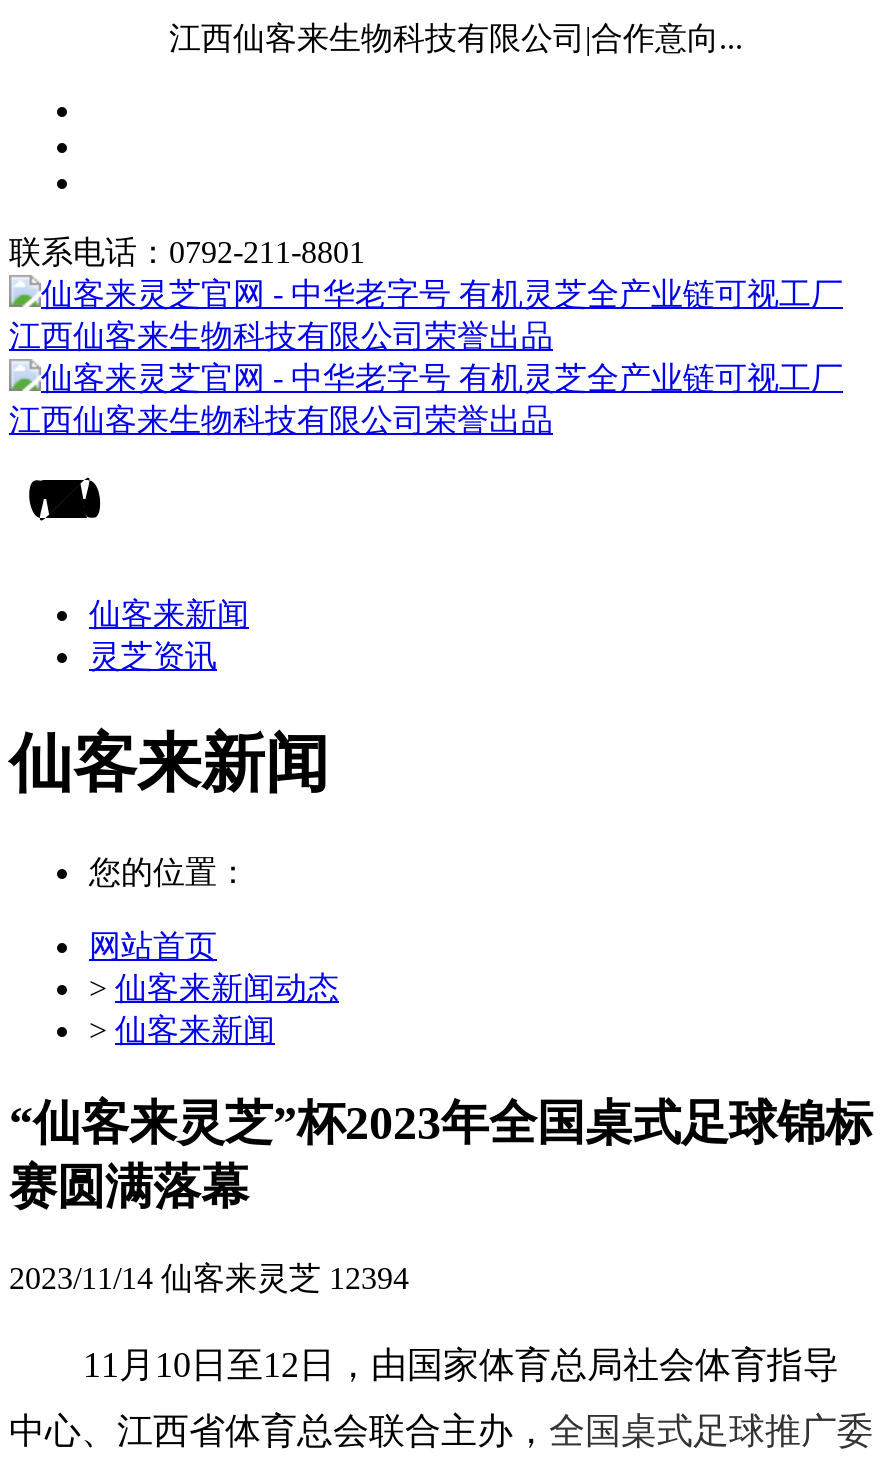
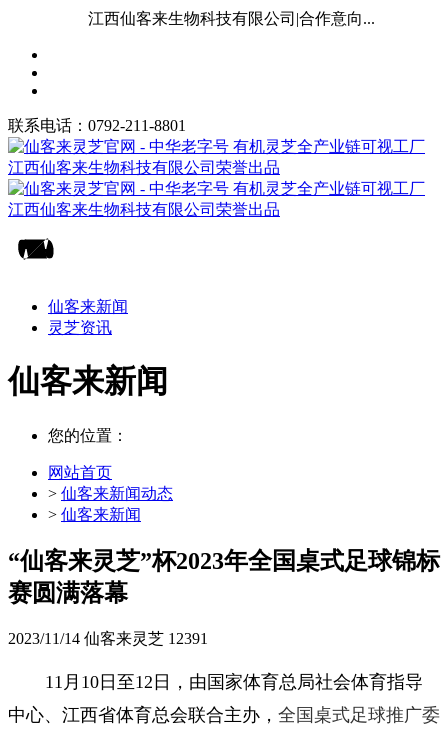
- 2023/11/14 仙客来灵芝 12394
+ 2023/11/14 仙客来灵芝 12391
